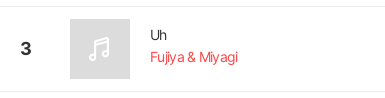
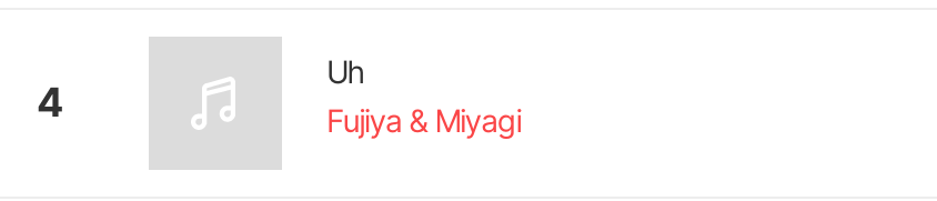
- 3
+ 4
